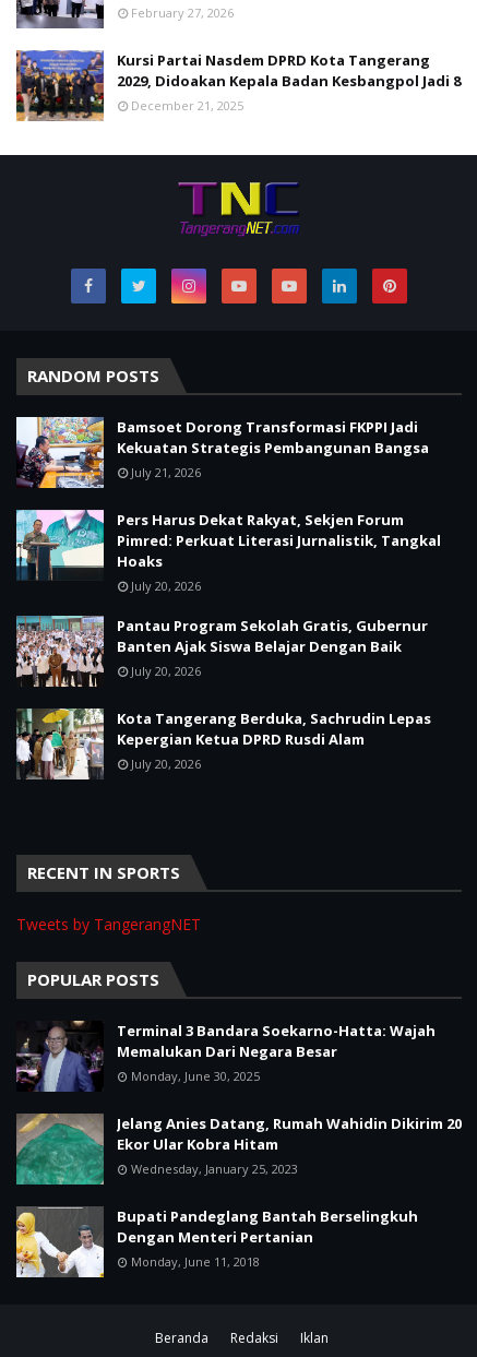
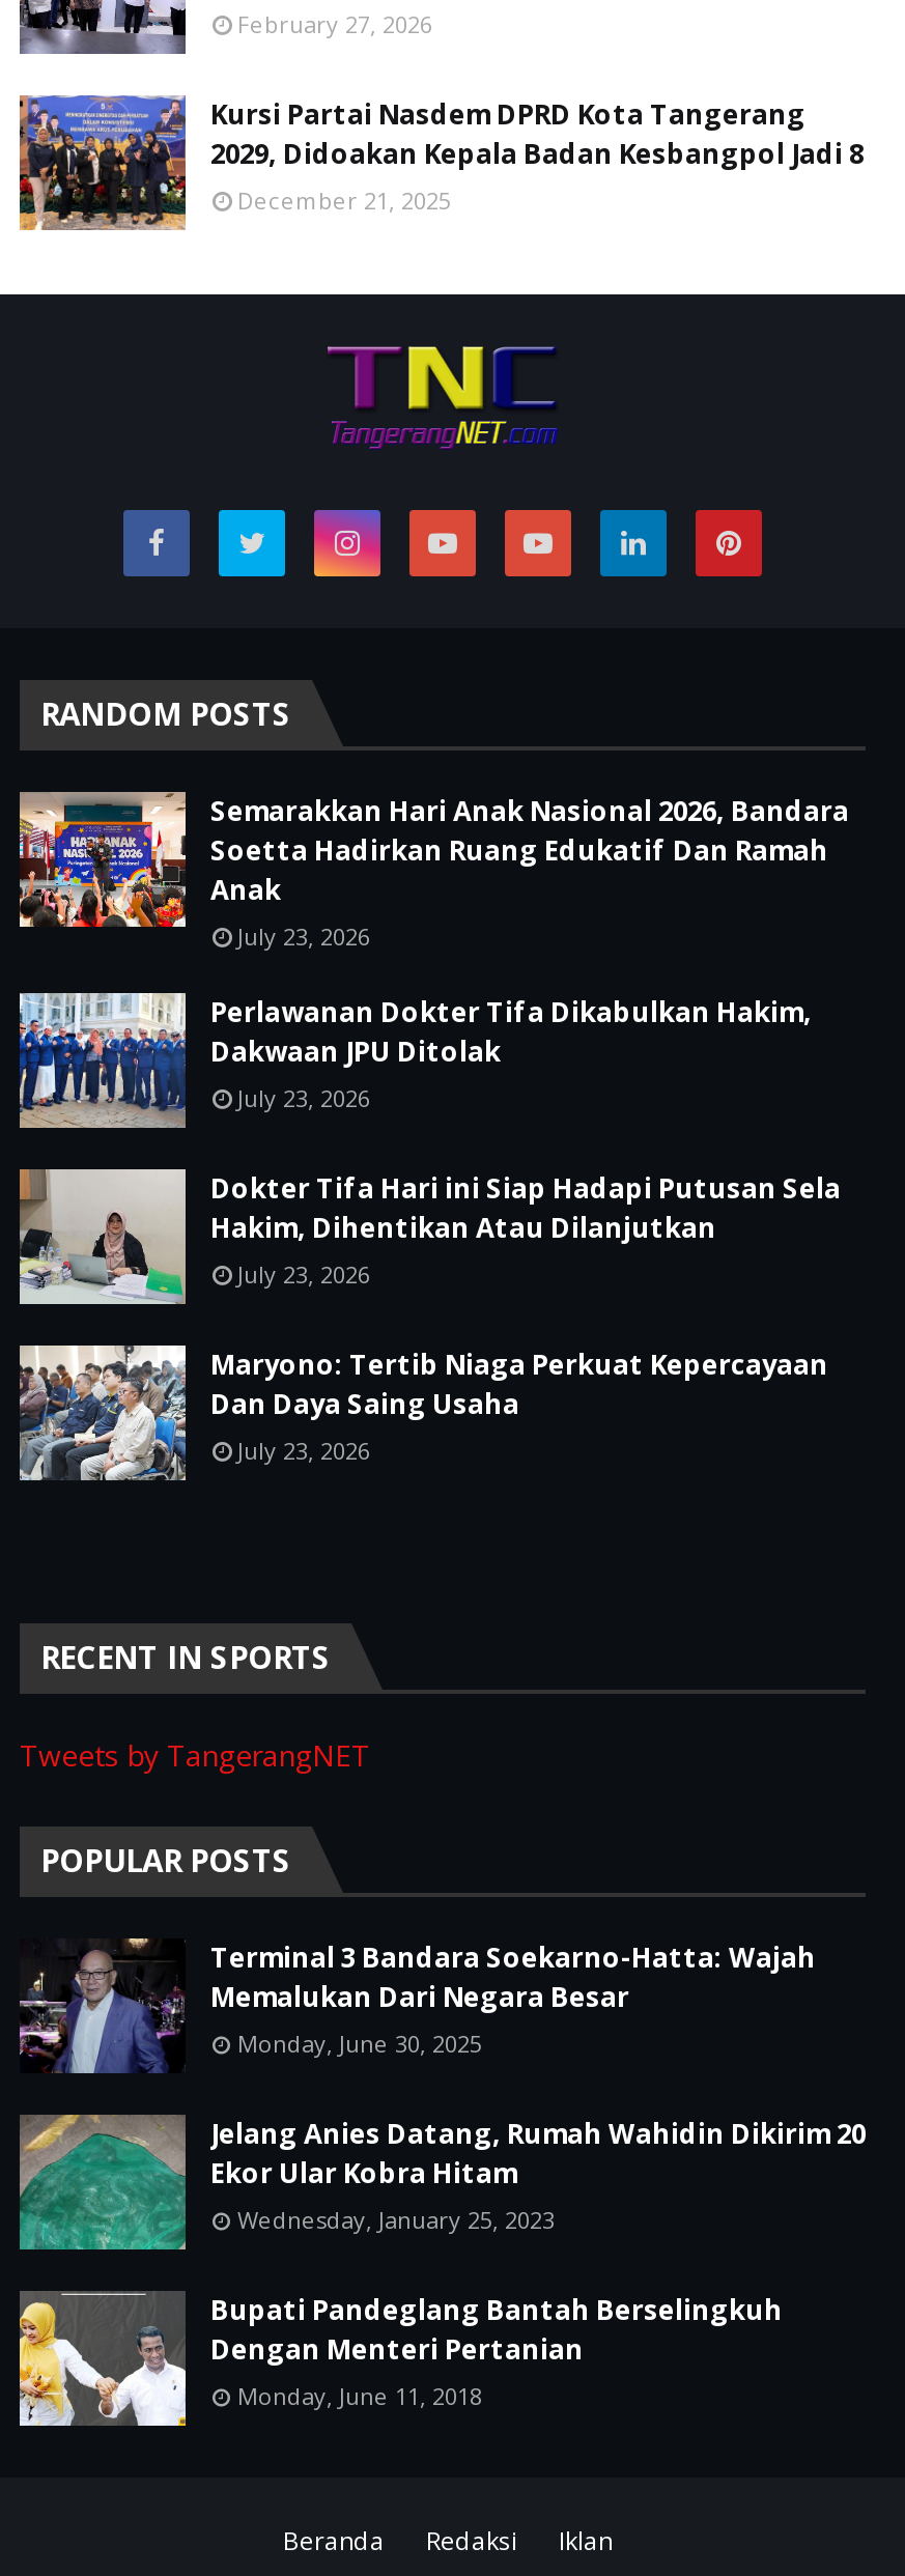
- [image]
- Bamsoet Dorong Transformasi FKPPI Jadi
- Kekuatan Strategis Pembangunan Bangsa
- July 21, 2026
+ [image]
+ Semarakkan Hari Anak Nasional 2026, Bandara
+ Soetta Hadirkan Ruang Edukatif Dan Ramah
+ Anak
+ July 23, 2026

- [image]
- Pers Harus Dekat Rakyat, Sekjen Forum
- Pimred: Perkuat Literasi Jurnalistik, Tangkal
- Hoaks
- July 20, 2026
+ [image]
+ Perlawanan Dokter Tifa Dikabulkan Hakim,
+ Dakwaan JPU Ditolak
+ July 23, 2026

- [image]
- Pantau Program Sekolah Gratis, Gubernur
- Banten Ajak Siswa Belajar Dengan Baik
- July 20, 2026
+ [image]
+ Dokter Tifa Hari ini Siap Hadapi Putusan Sela
+ Hakim, Dihentikan Atau Dilanjutkan
+ July 23, 2026

- [image]
- Kota Tangerang Berduka, Sachrudin Lepas
- Kepergian Ketua DPRD Rusdi Alam
- July 20, 2026
+ [image]
+ Maryono: Tertib Niaga Perkuat Kepercayaan
+ Dan Daya Saing Usaha
+ July 23, 2026
